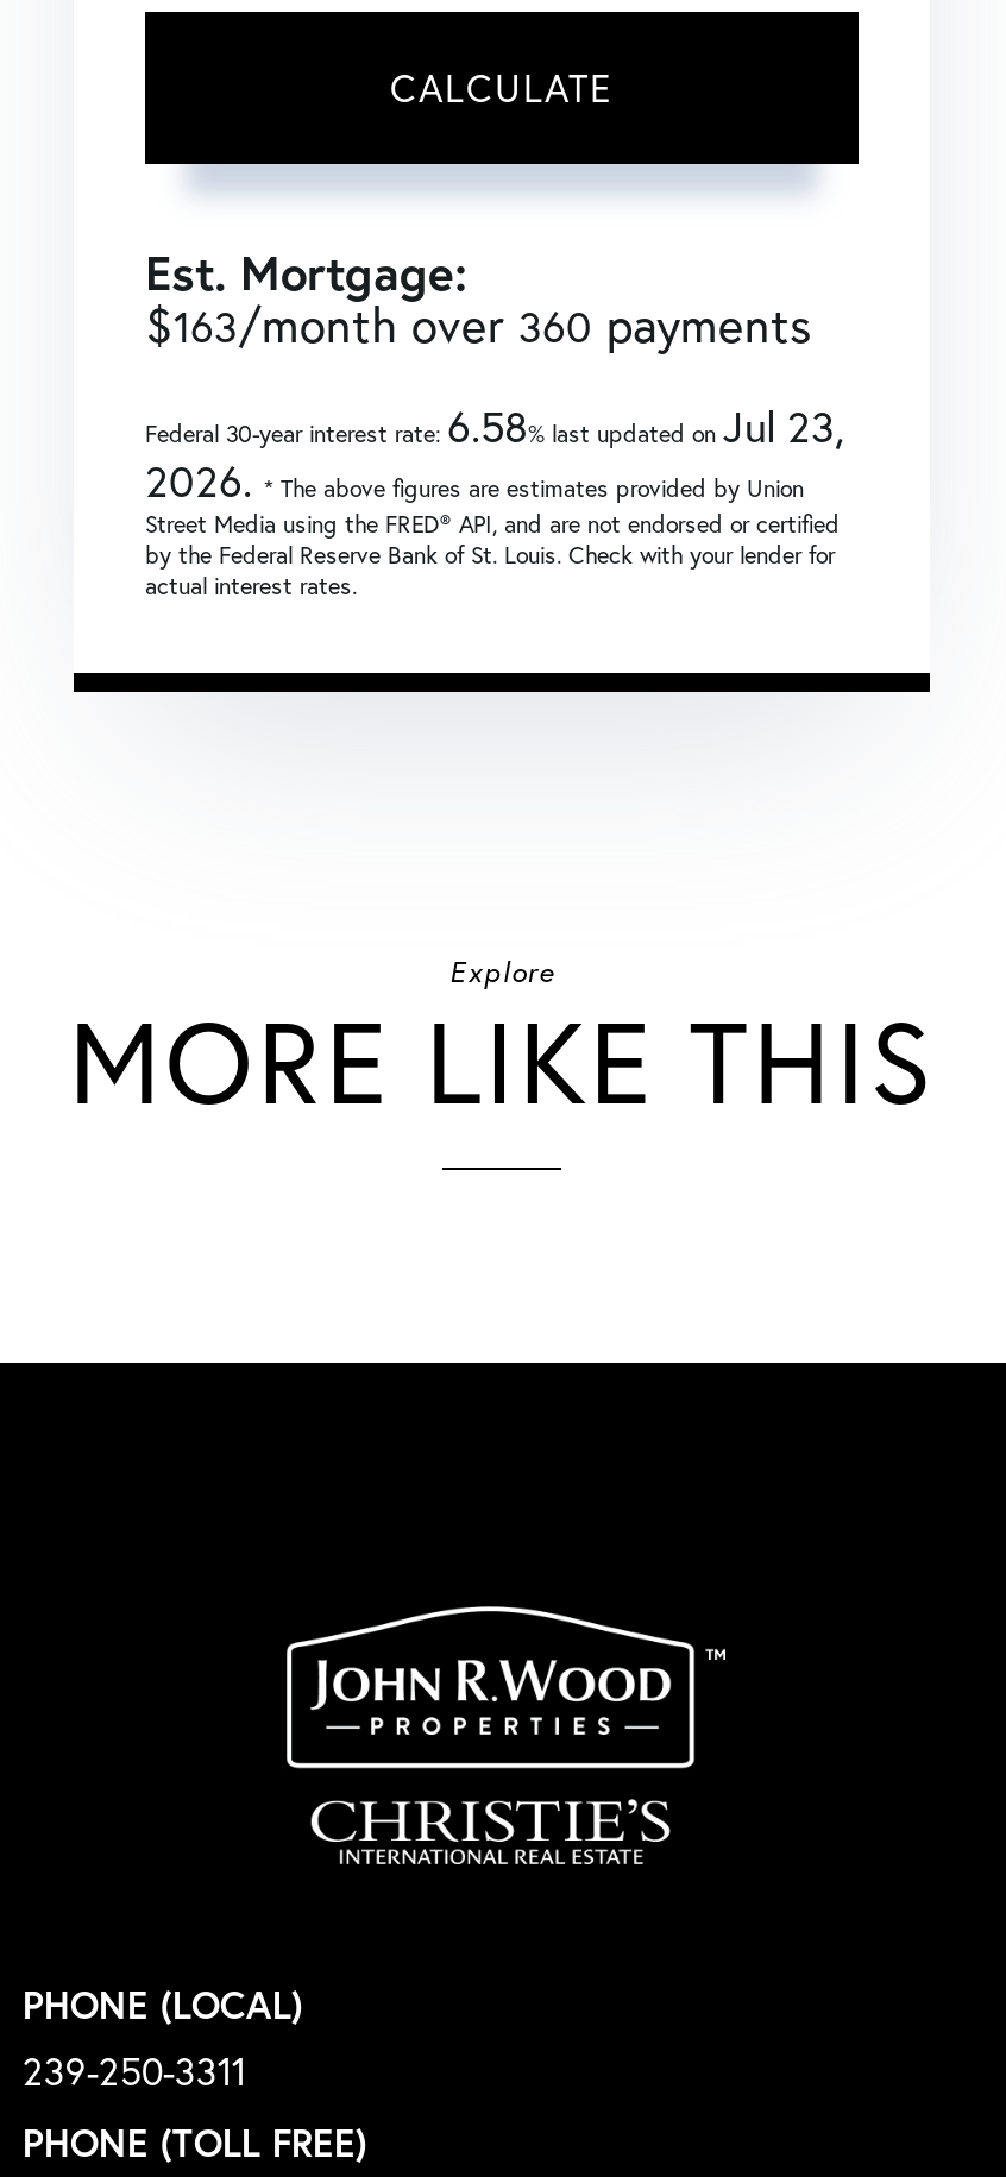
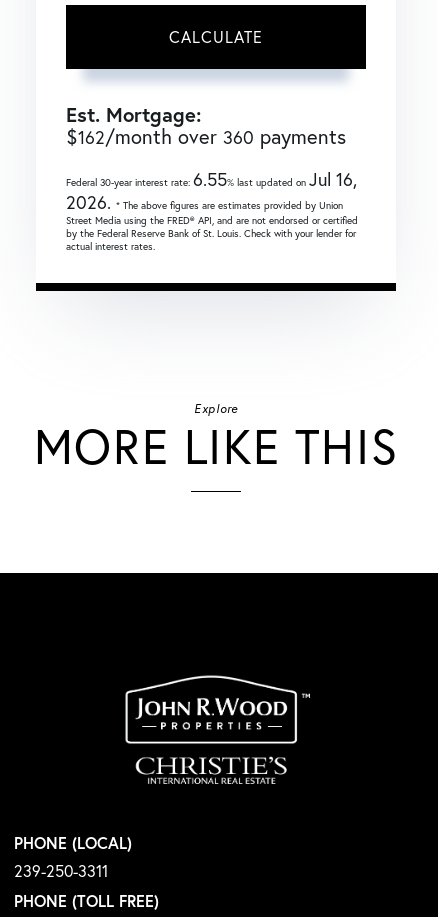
- $163/month over 360 payments
+ $162/month over 360 payments

- Federal 30-year interest rate: 6.58% last updated onJul 23,
+ Federal 30-year interest rate: 6.55% last updated onJul 16,
